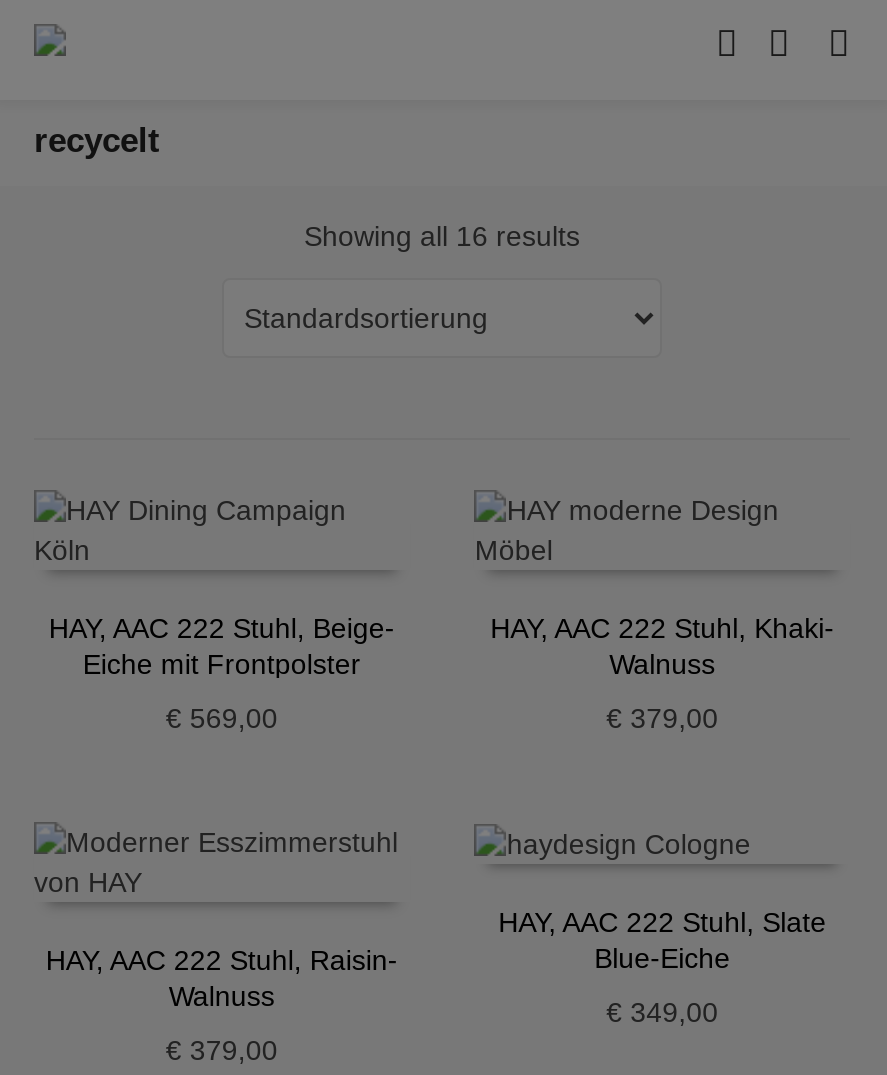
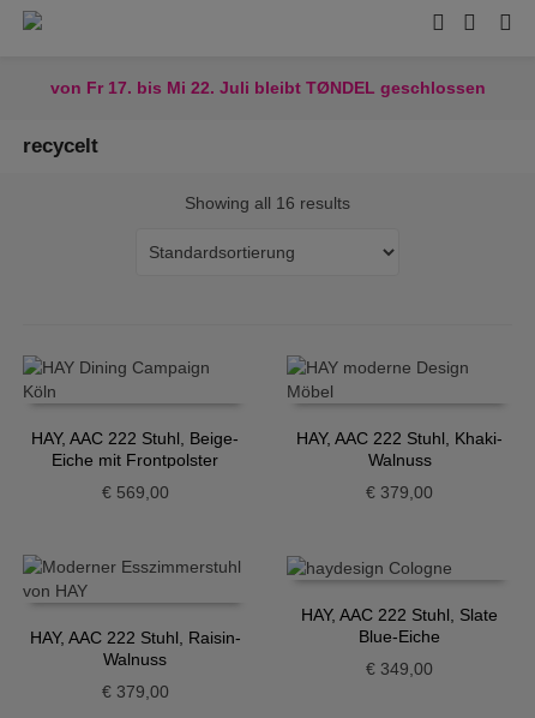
+ von Fr 17. bis Mi 22. Juli bleibt TØNDEL geschlossen
